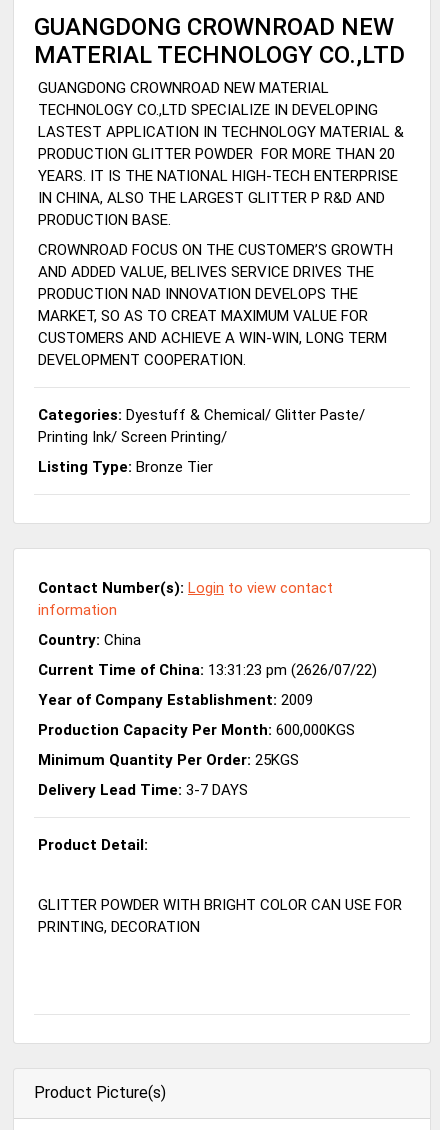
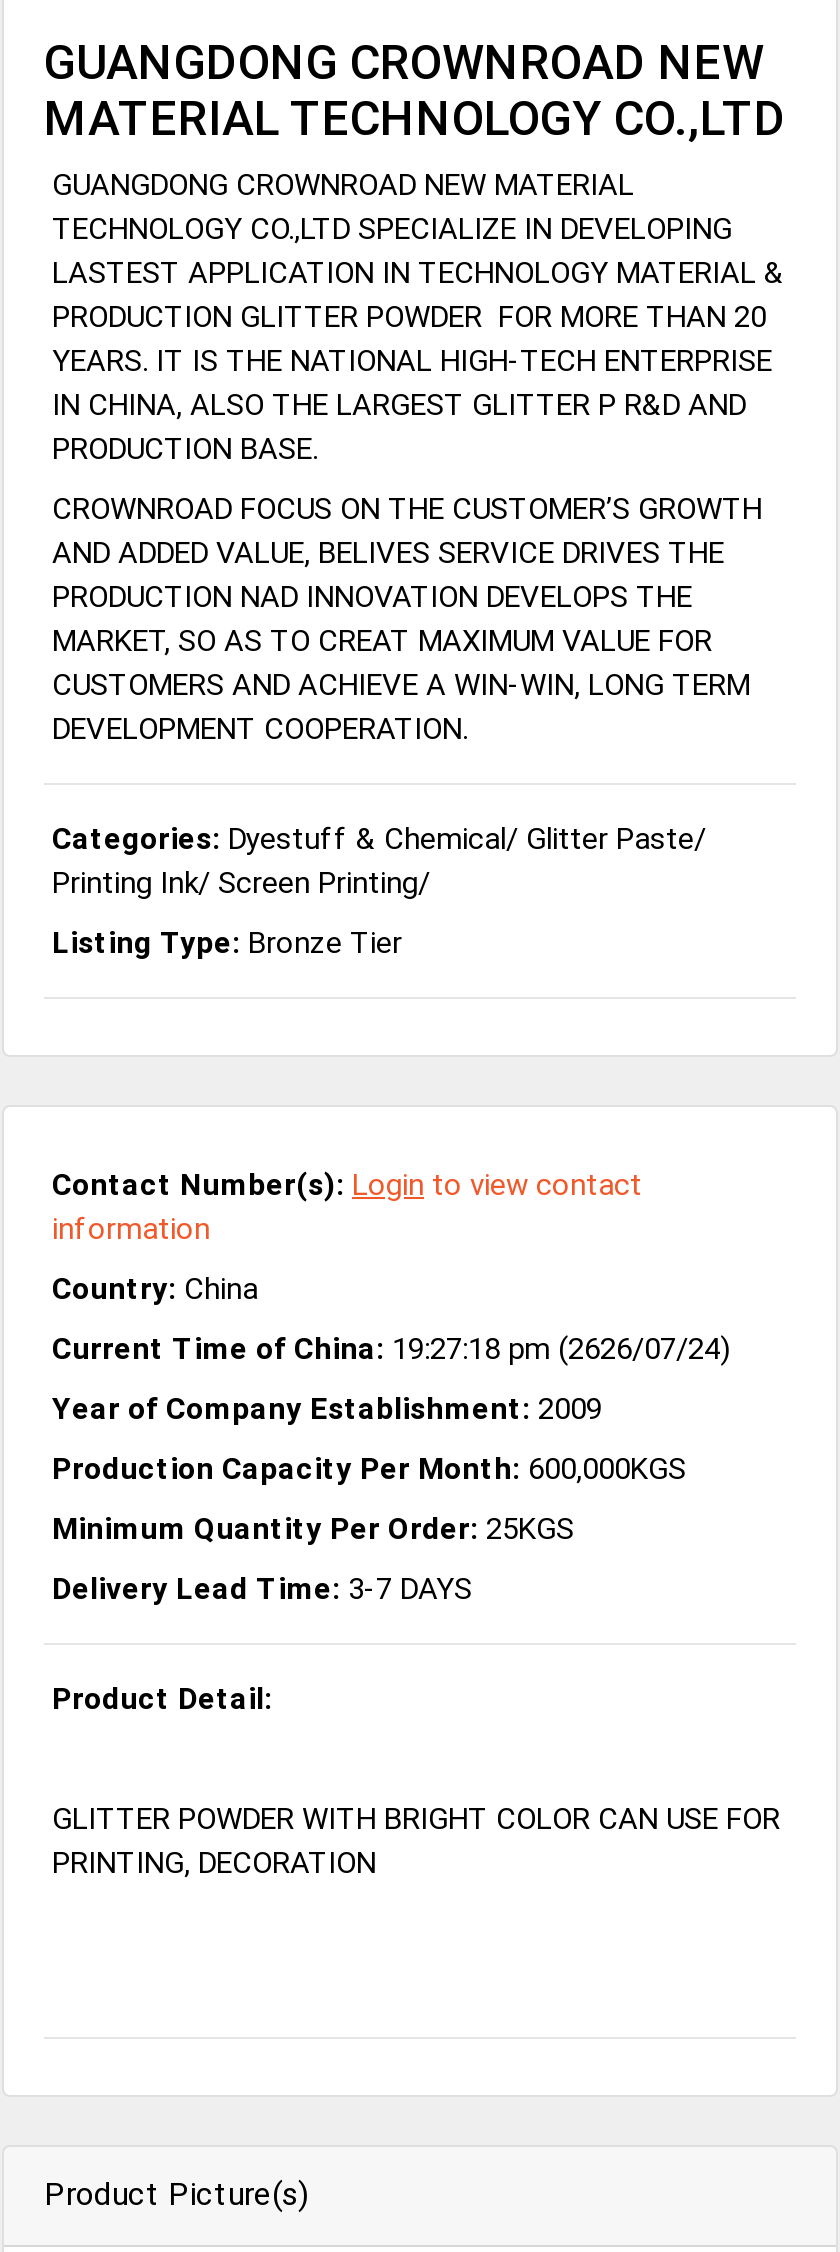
- Current Time of China: 13:31:23 pm (2626/07/22)
+ Current Time of China: 19:27:18 pm (2626/07/24)
